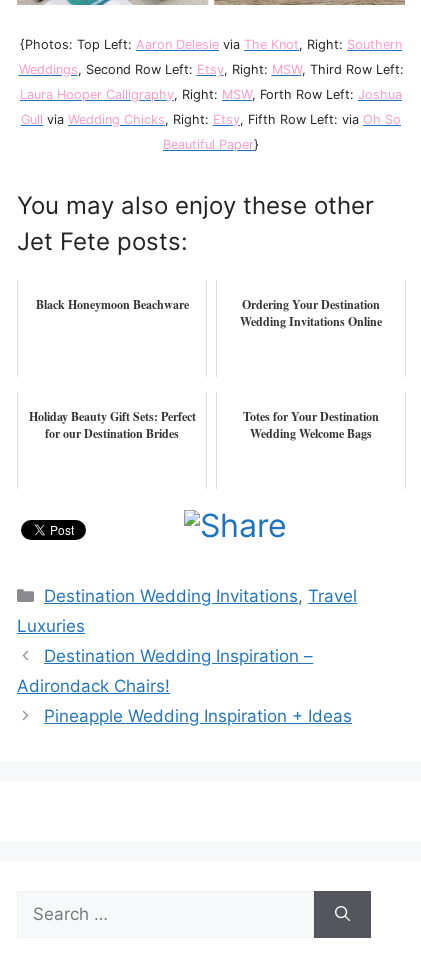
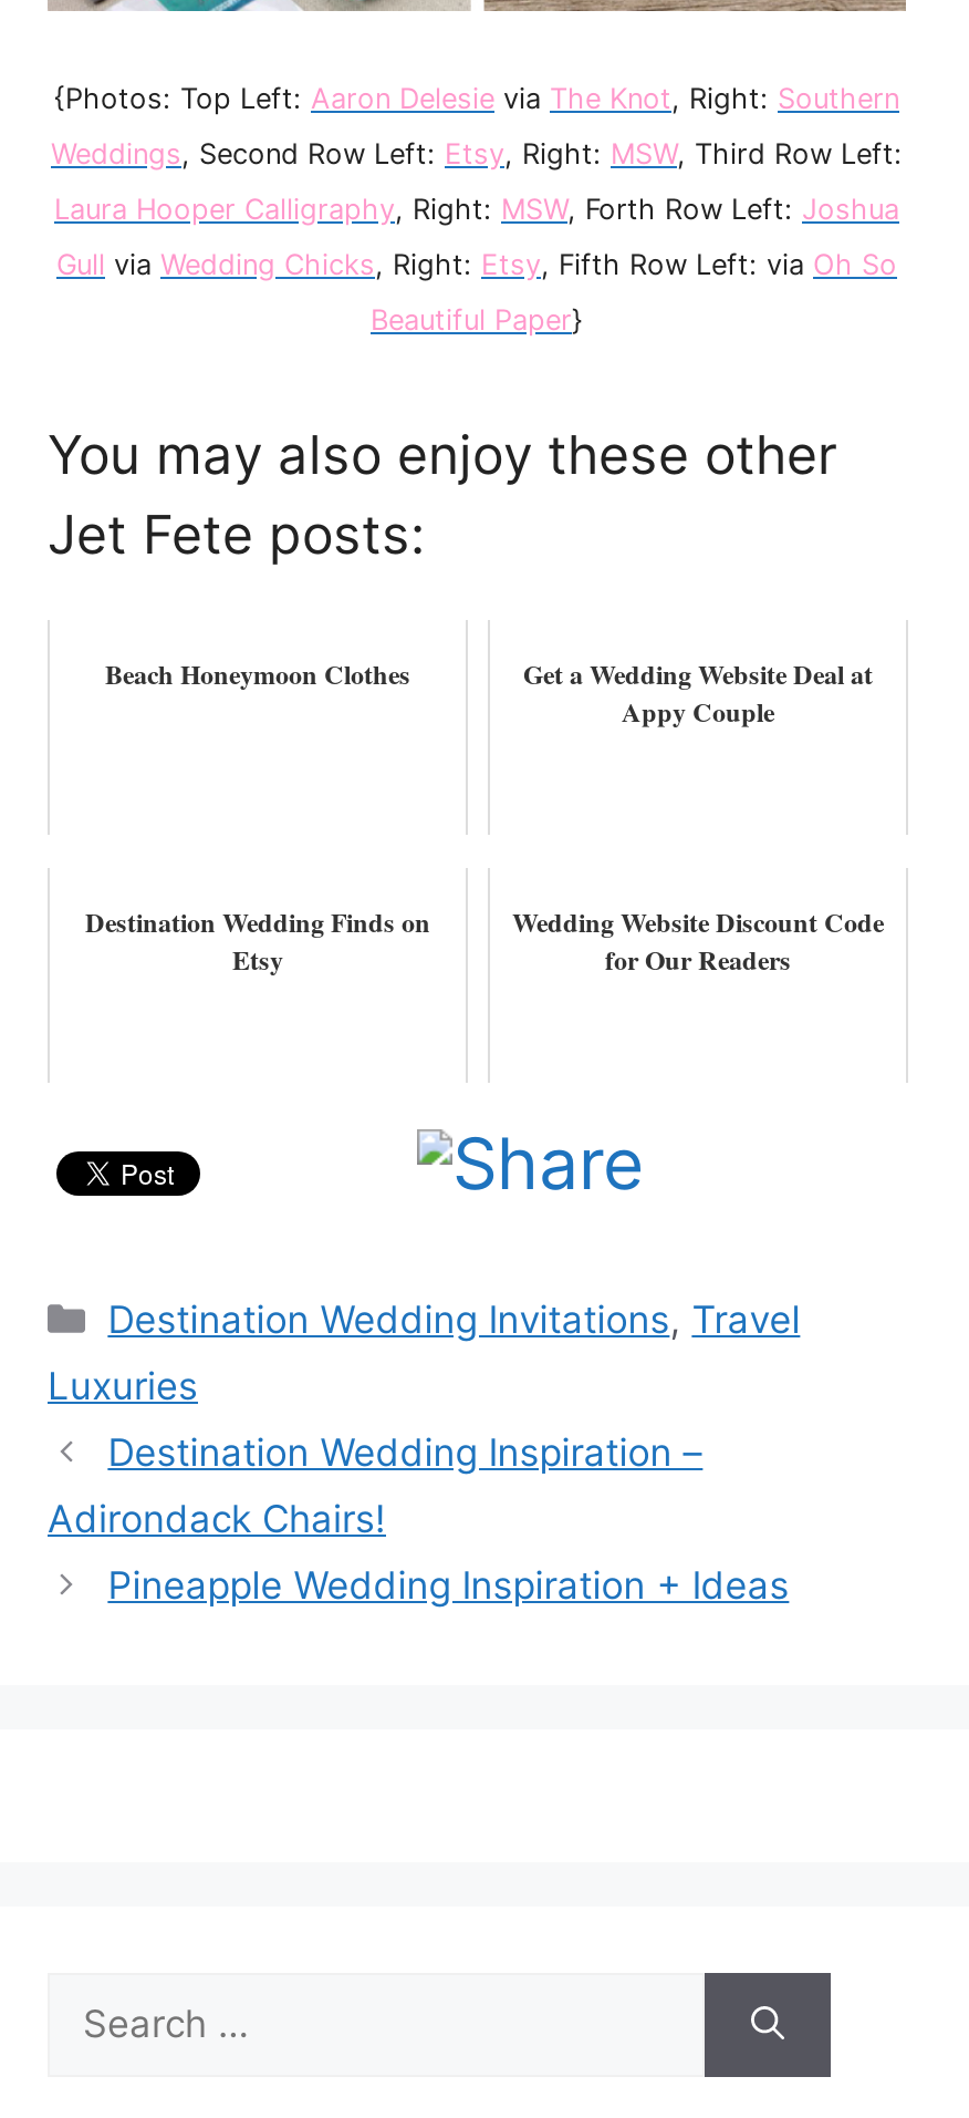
- Black Honeymoon Beachware
- Ordering Your Destination
- Wedding Invitations Online
+ Beach Honeymoon Clothes
+ Get a Wedding Website Deal at
+ Appy Couple

- Holiday Beauty Gift Sets: Perfect
- for our Destination Brides
+ Destination Wedding Finds on
+ Etsy

- Totes for Your Destination
- Wedding Welcome Bags
+ Wedding Website Discount Code
+ for Our Readers
